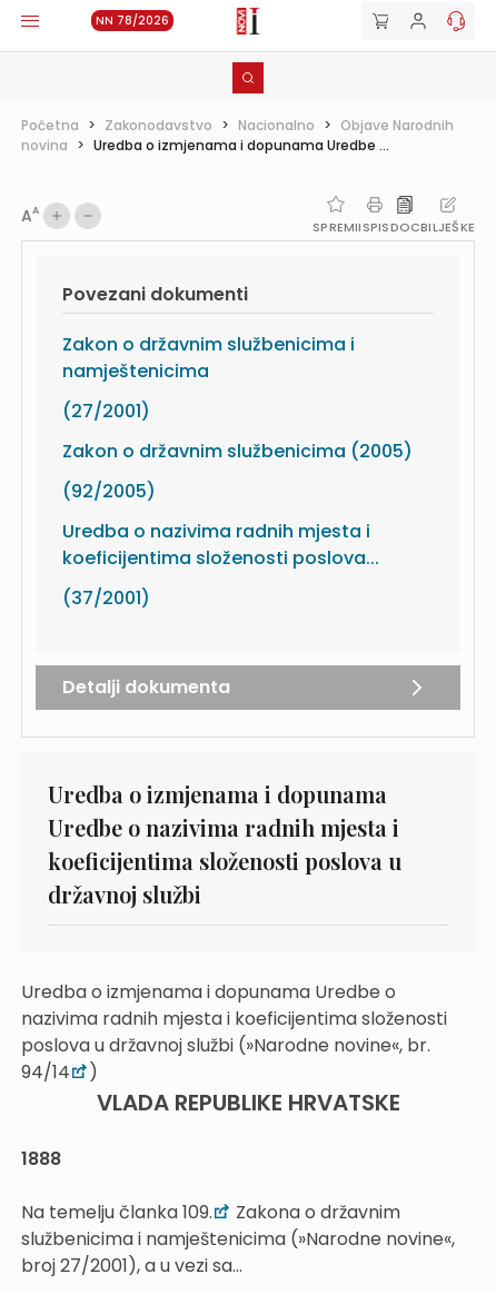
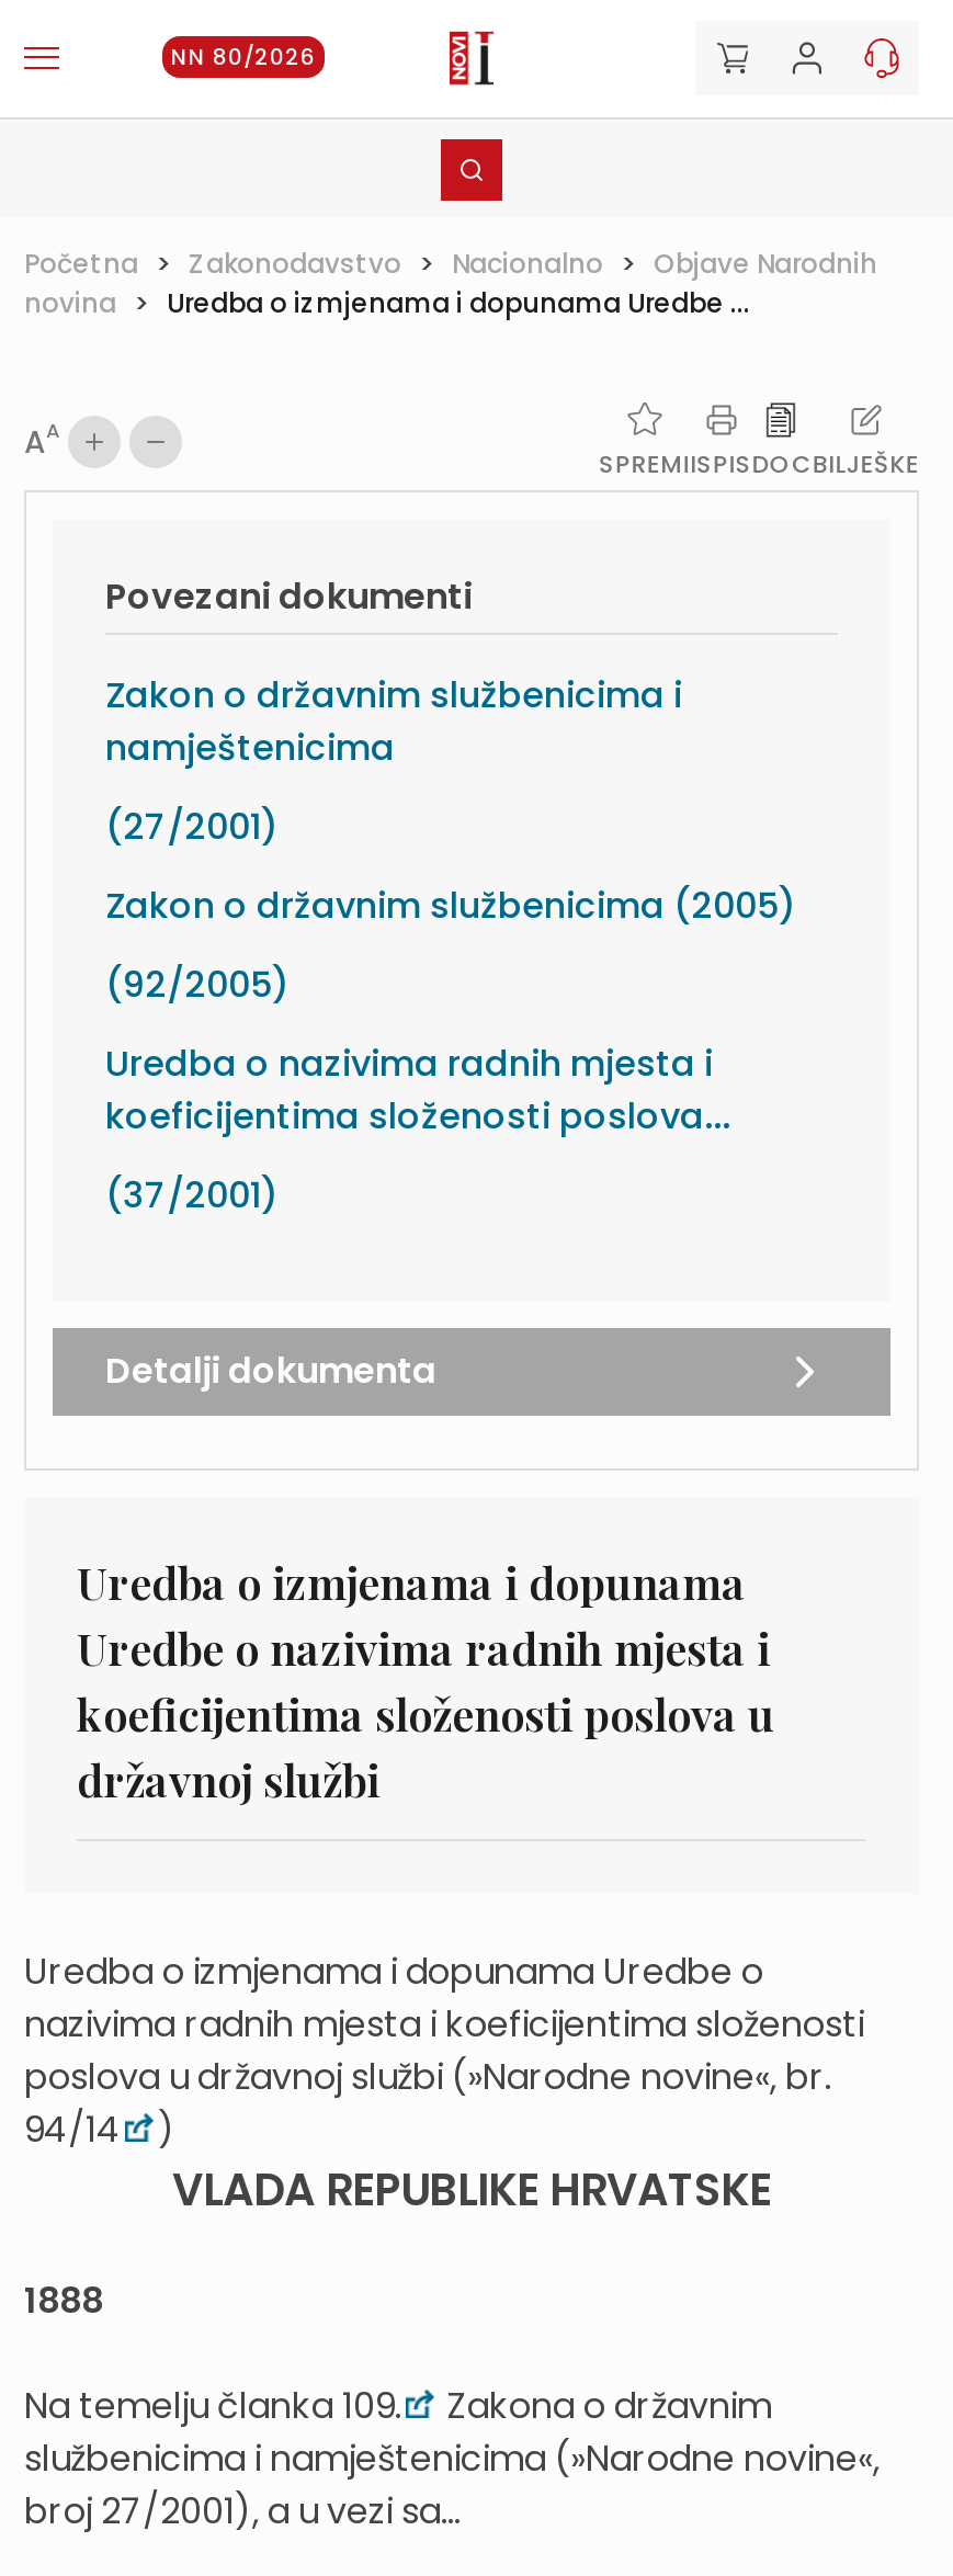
- NN 78/2026
+ NN 80/2026
